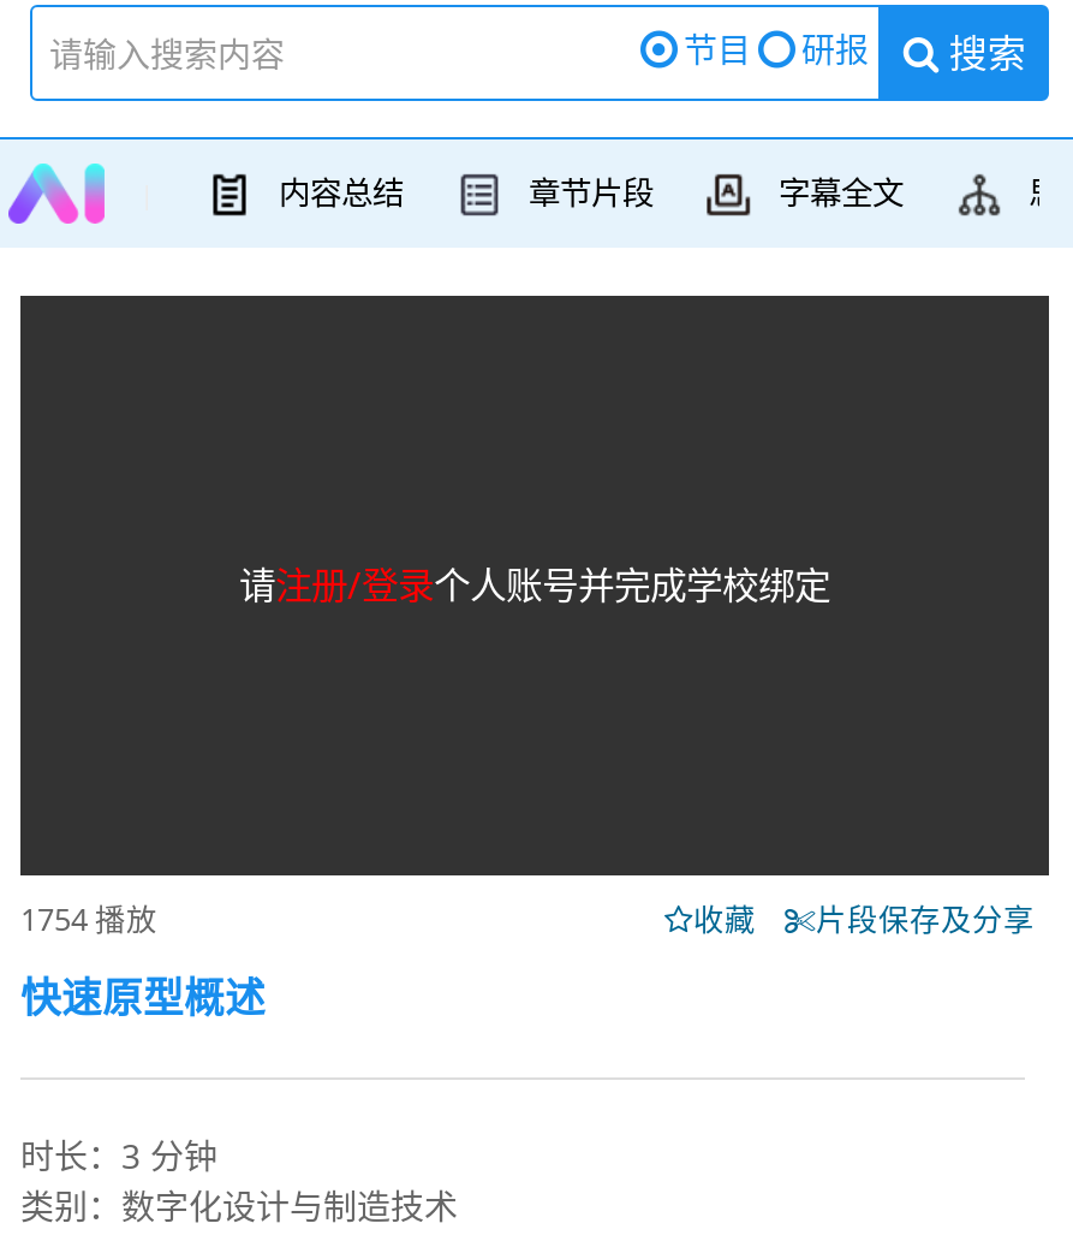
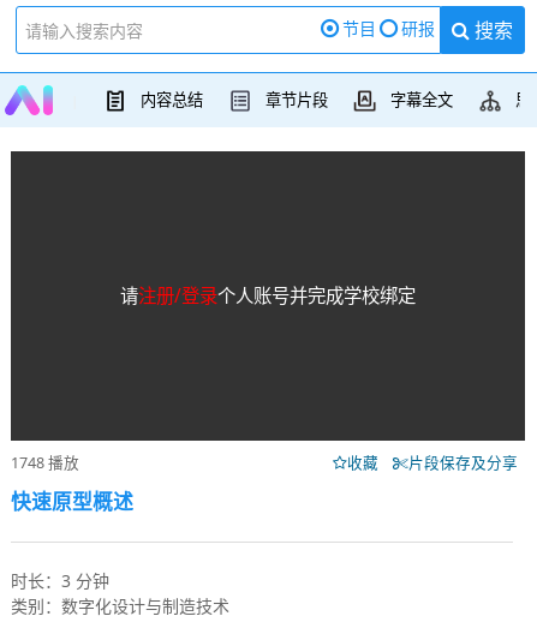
- 1754 播放
+ 1748 播放
